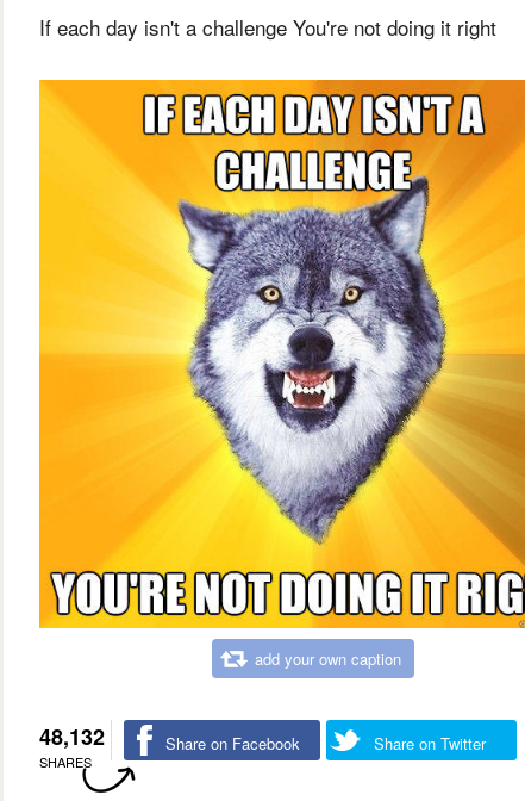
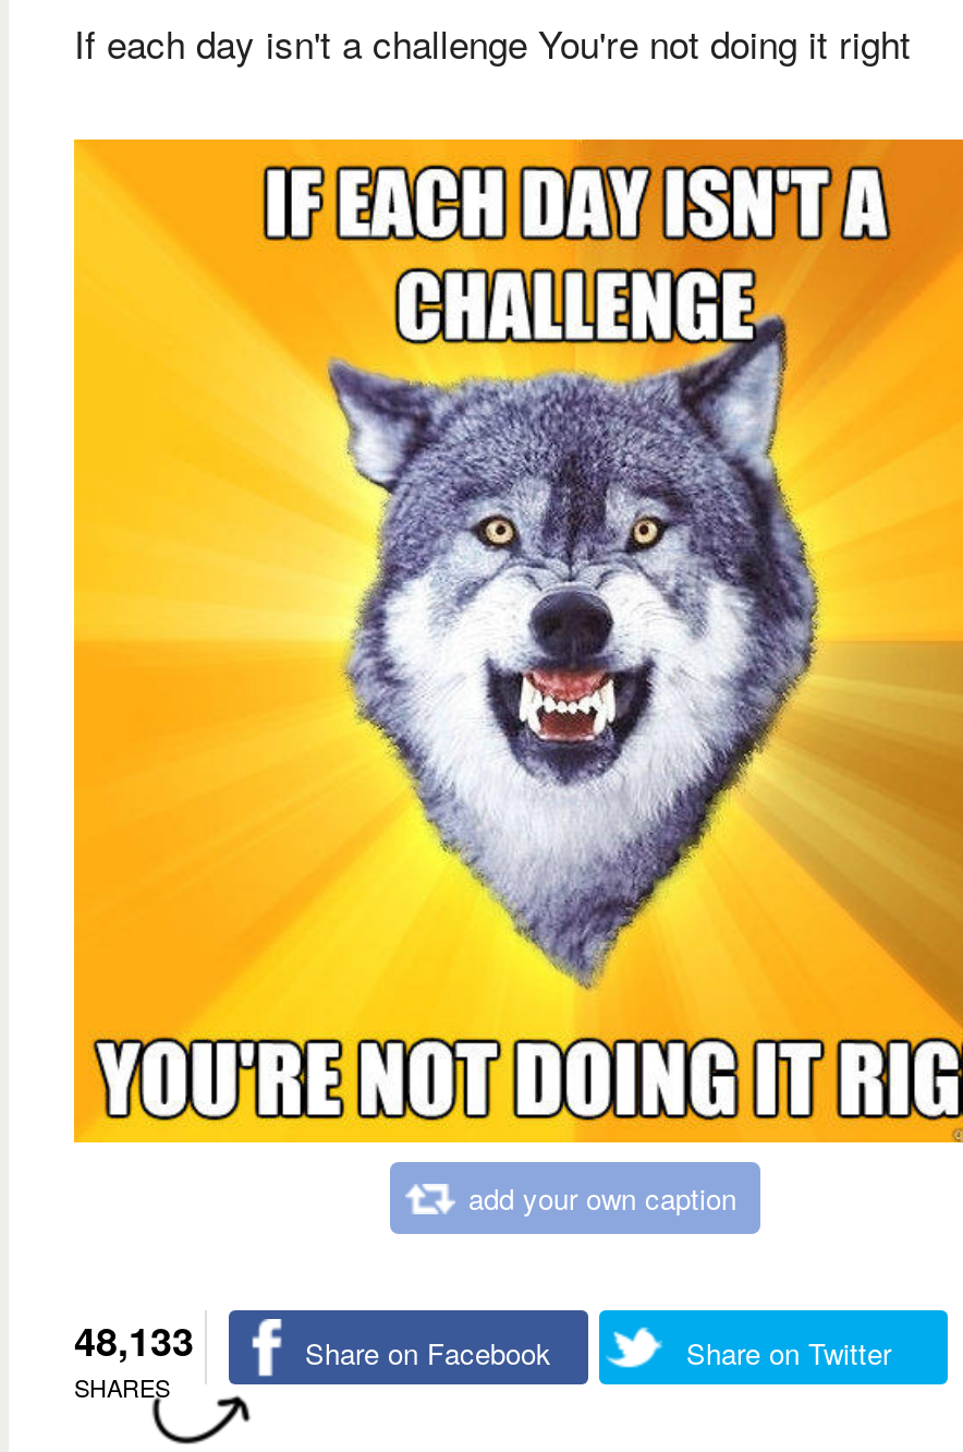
- 48,132
+ 48,133
